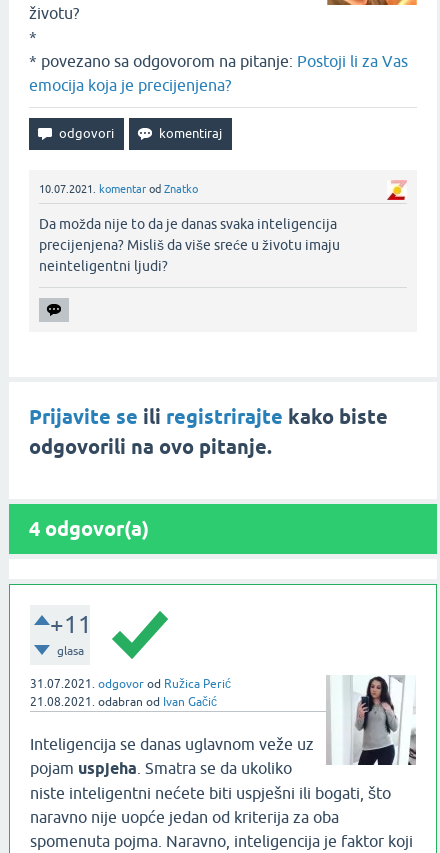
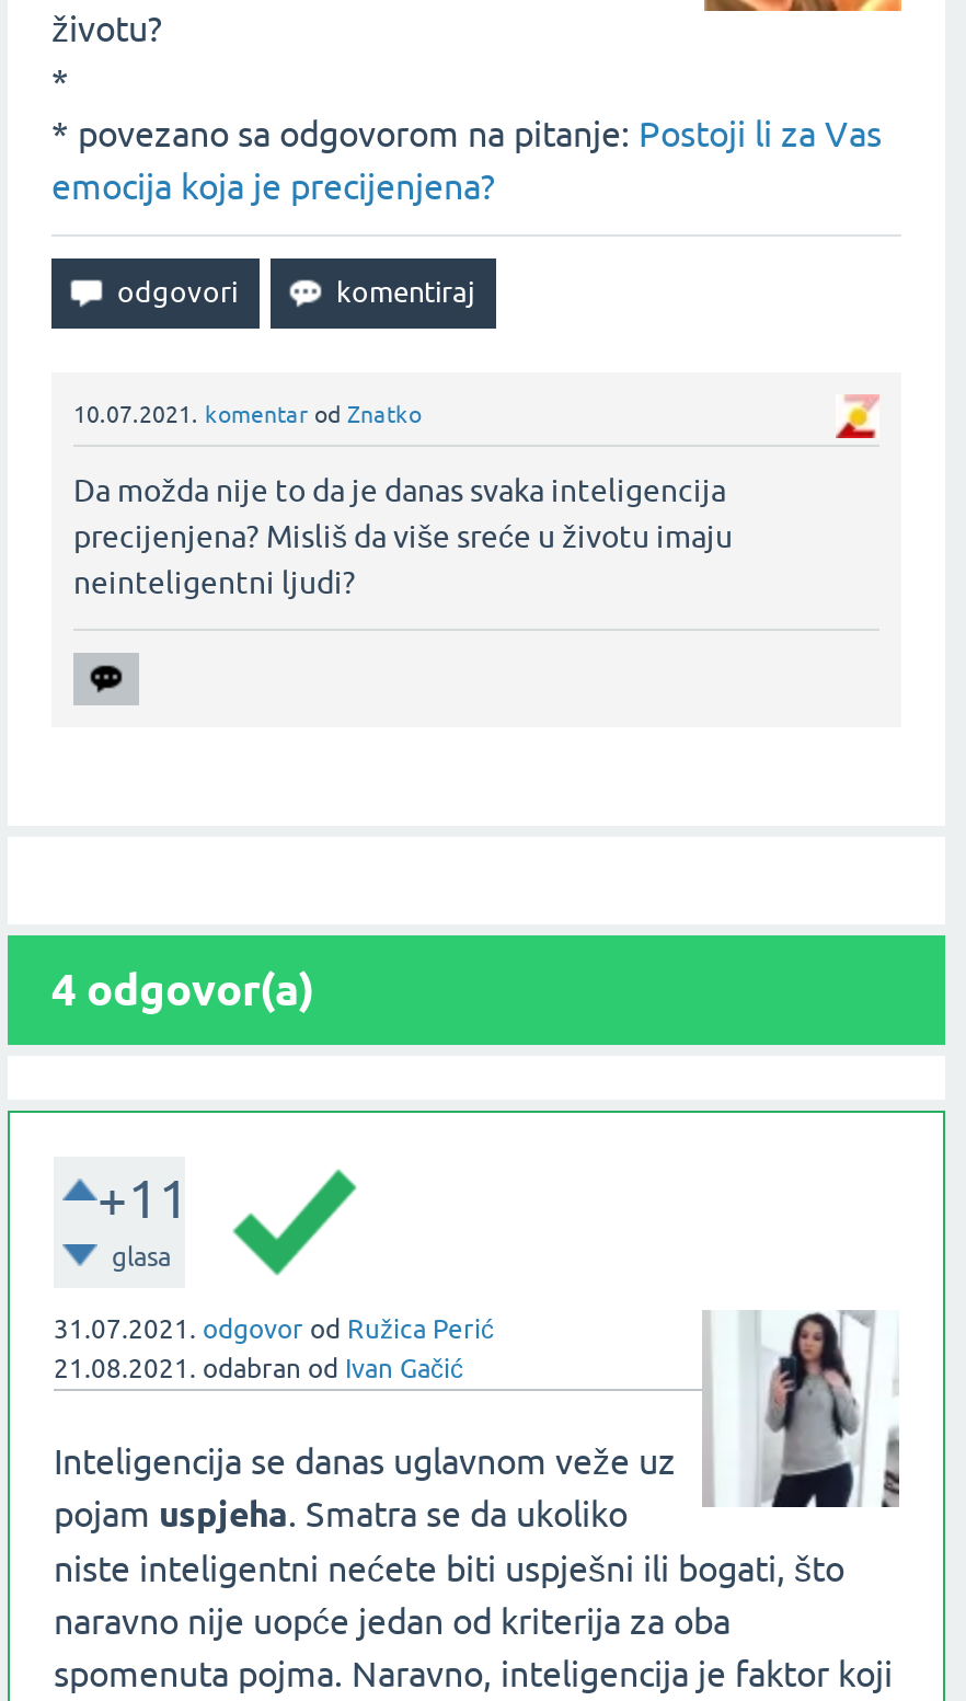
- Prijavite se ili registrirajte kako biste
- odgovorili na ovo pitanje.
